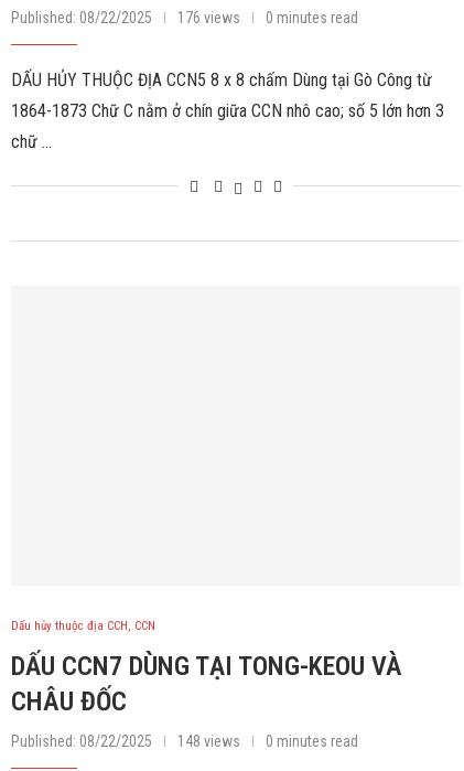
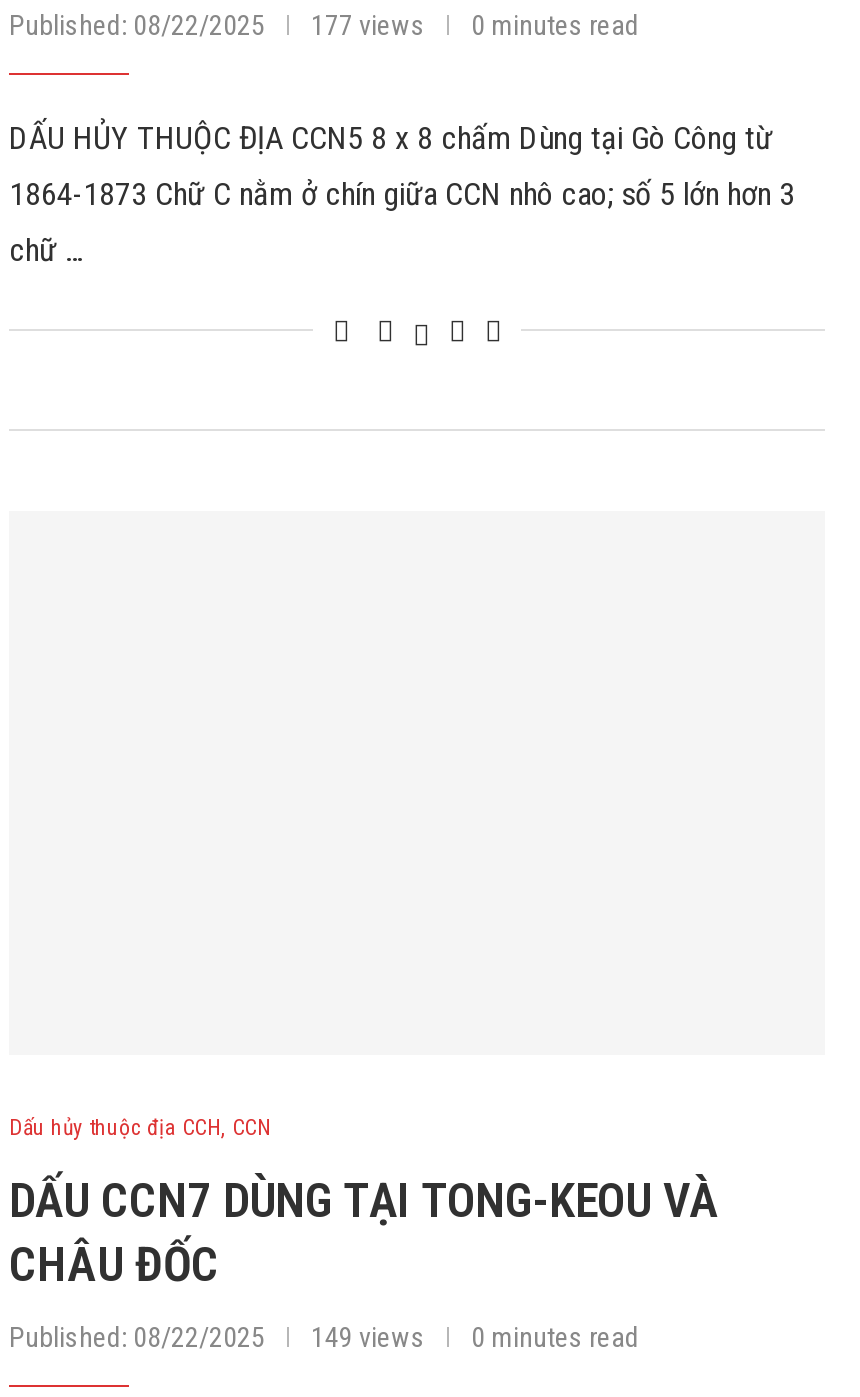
- Published: 08/22/2025 176 views 0 minutes read
+ Published: 08/22/2025 177 views 0 minutes read

- Published: 08/22/2025 148 views 0 minutes read
+ Published: 08/22/2025 149 views 0 minutes read
